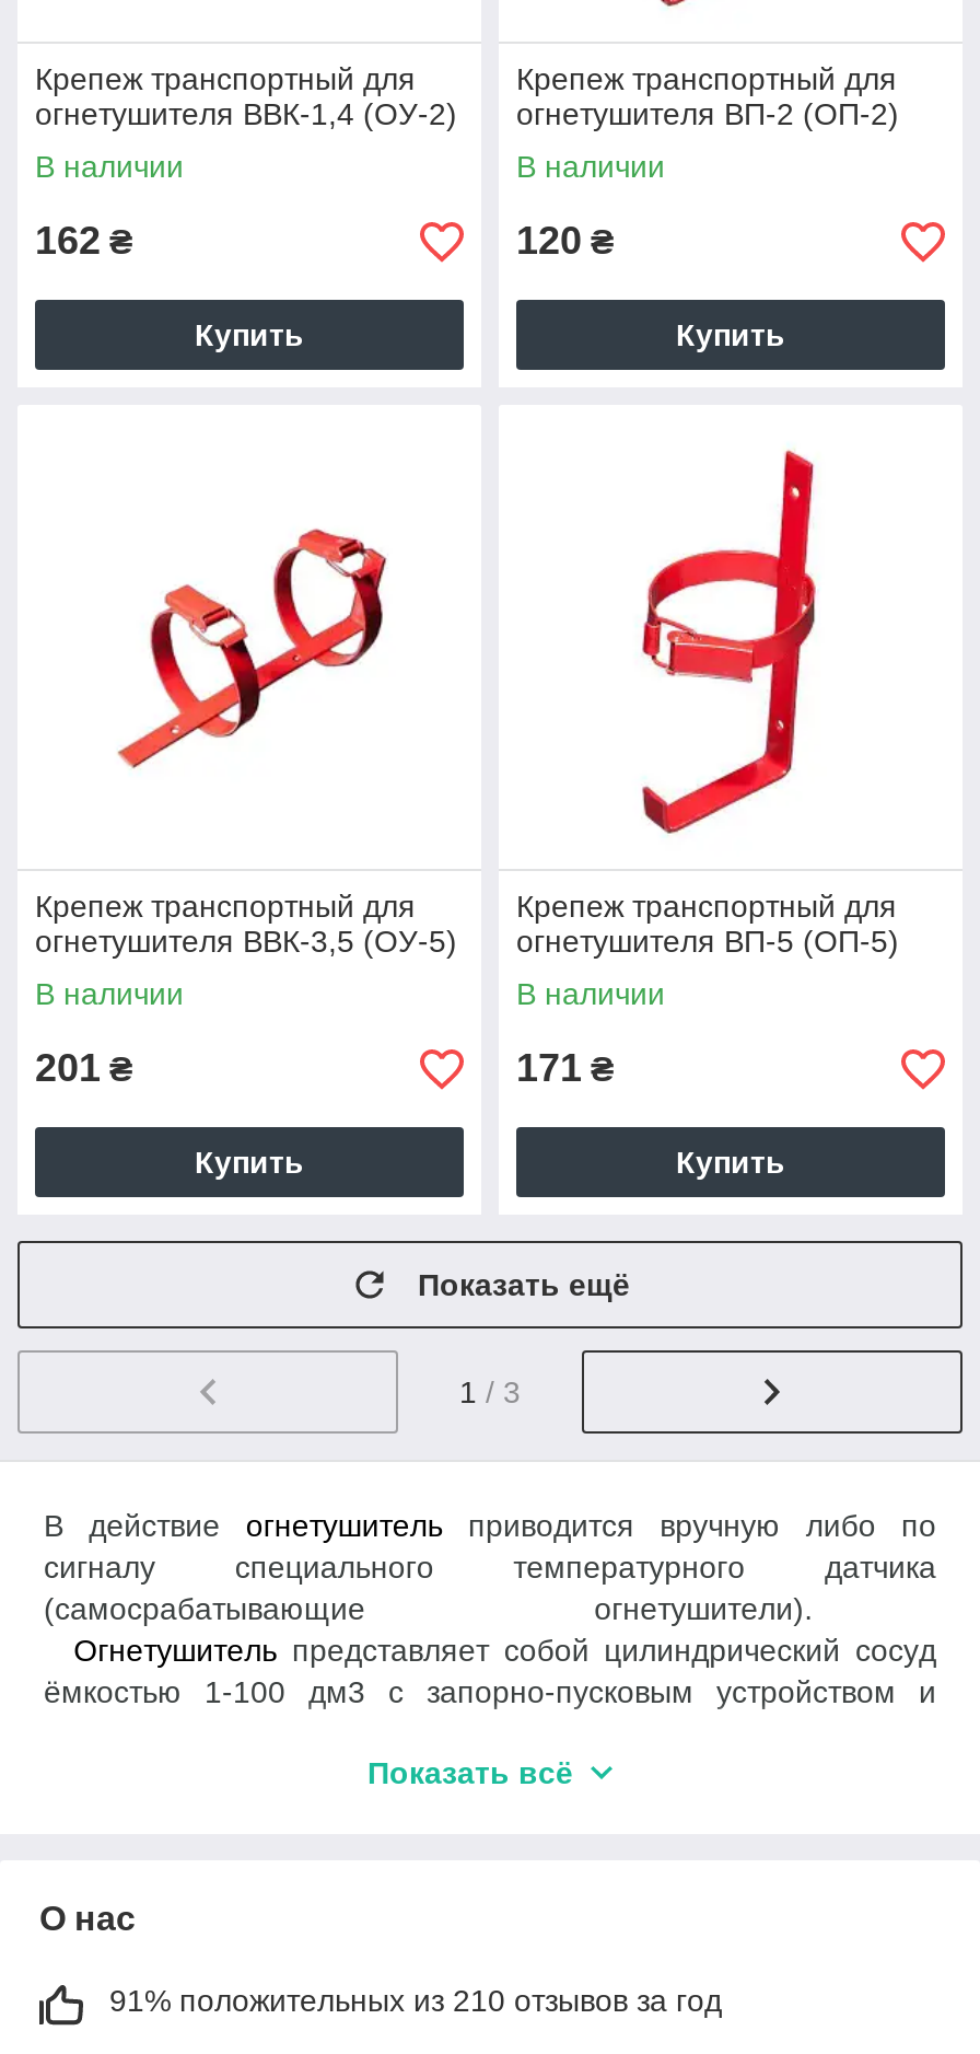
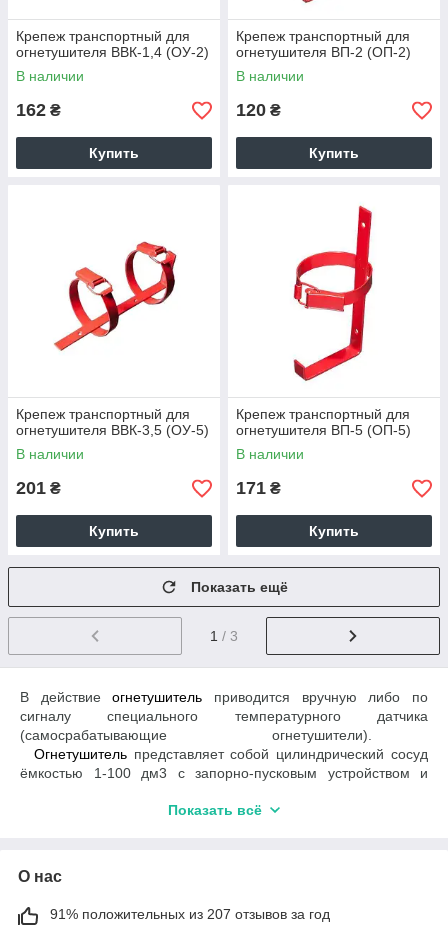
- 91% положительных из 210 отзывов за год
+ 91% положительных из 207 отзывов за год
